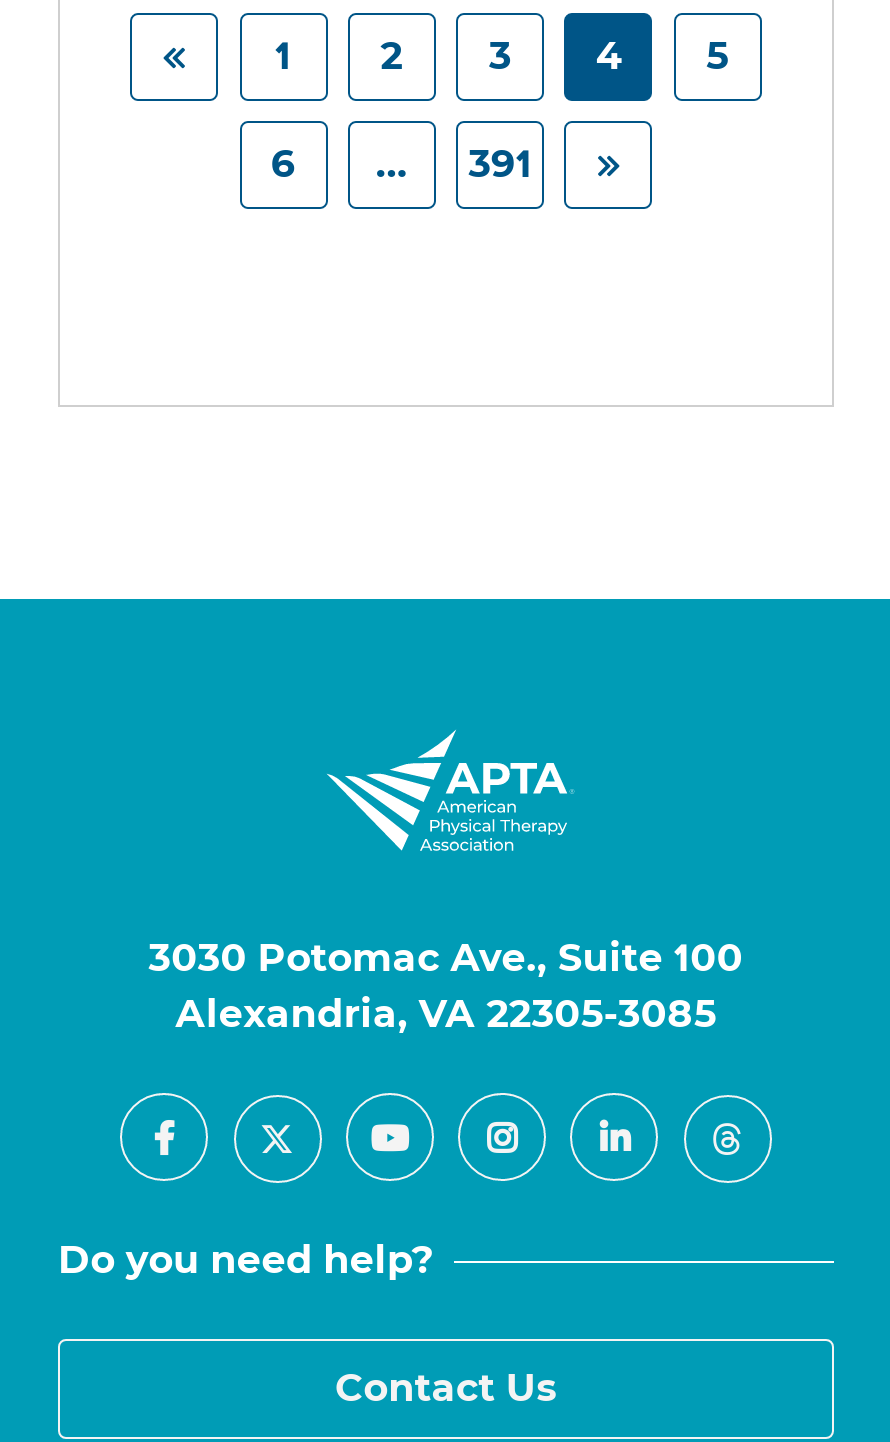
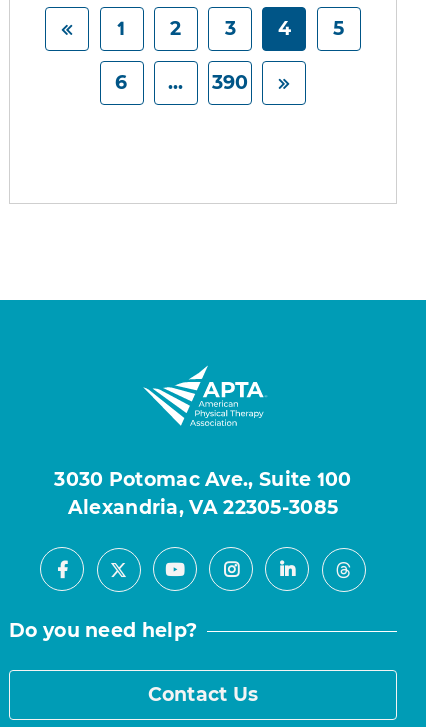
- 391
+ 390
